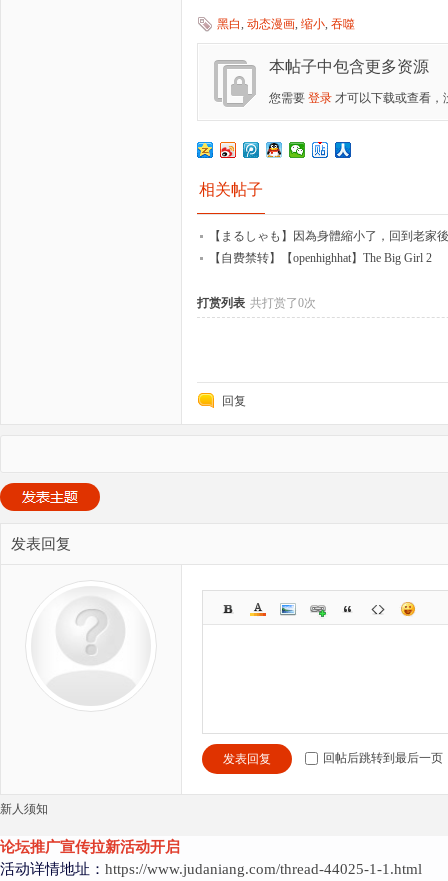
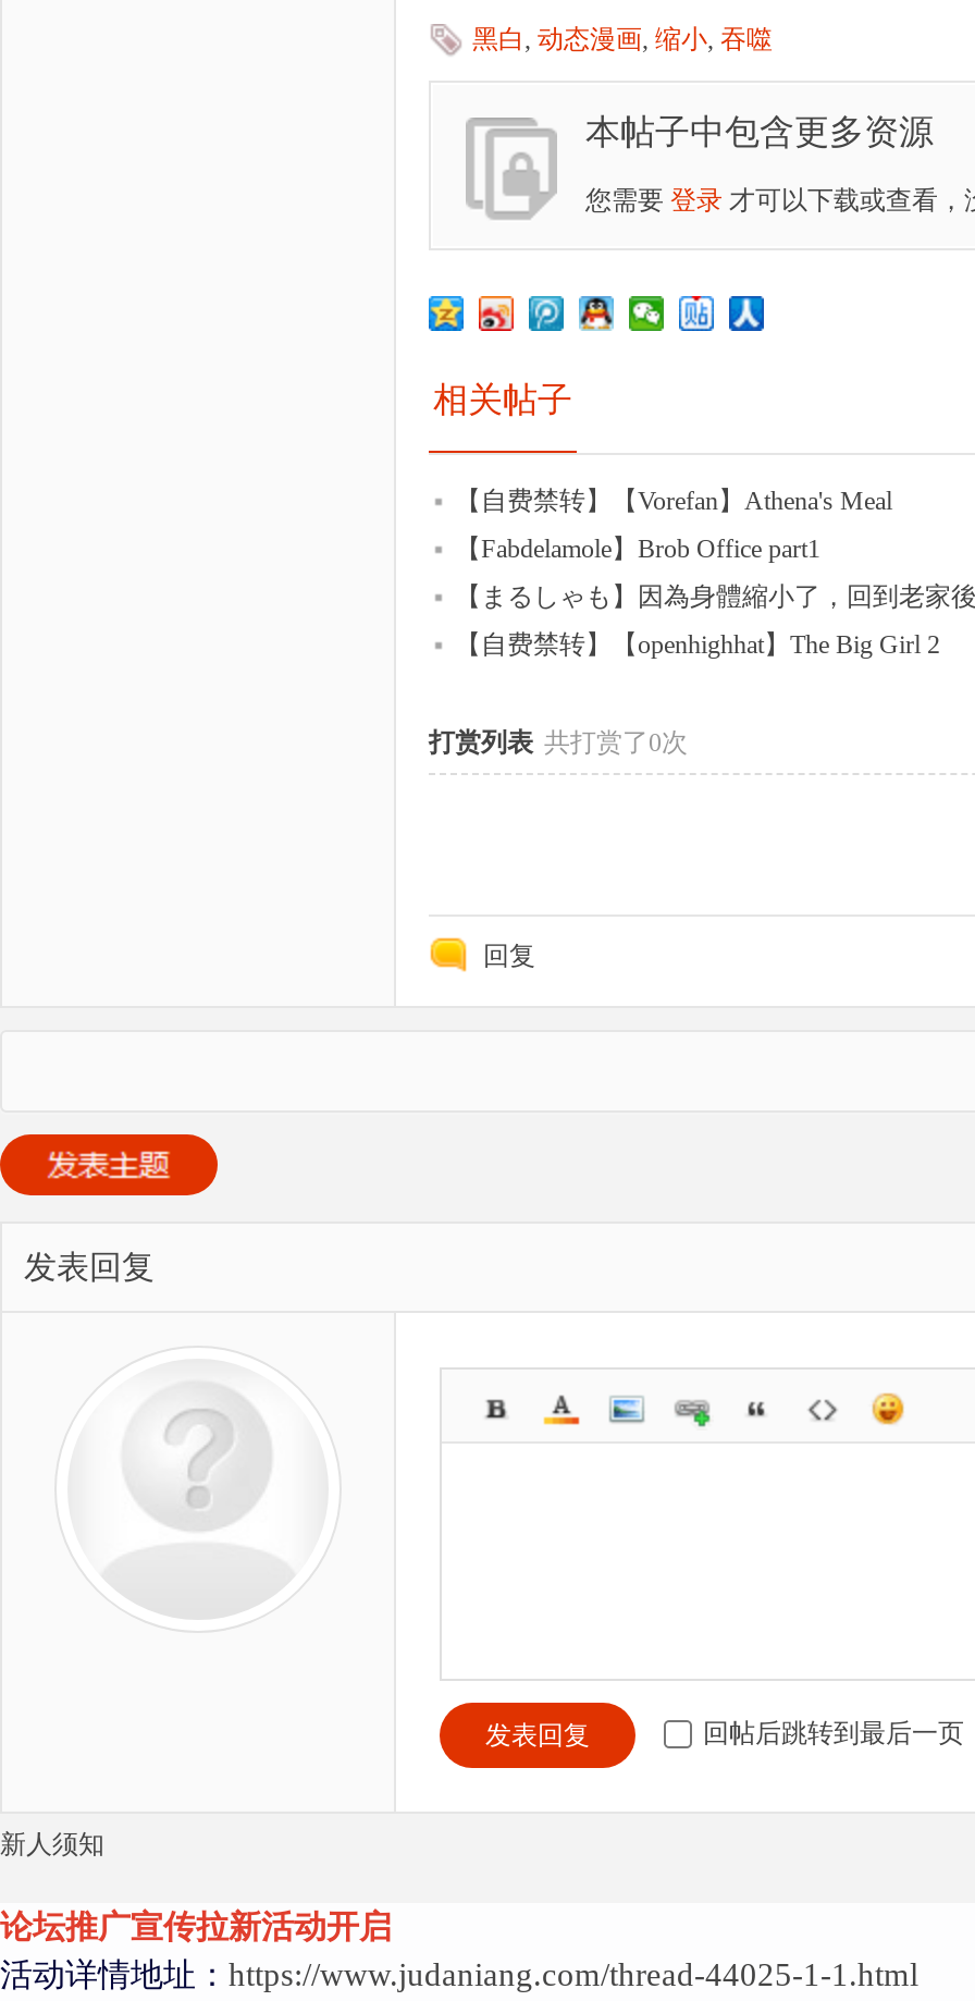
+ 【自费禁转】【Vorefan】Athena's Meal
+ 【Fabdelamole】Brob Office part1
